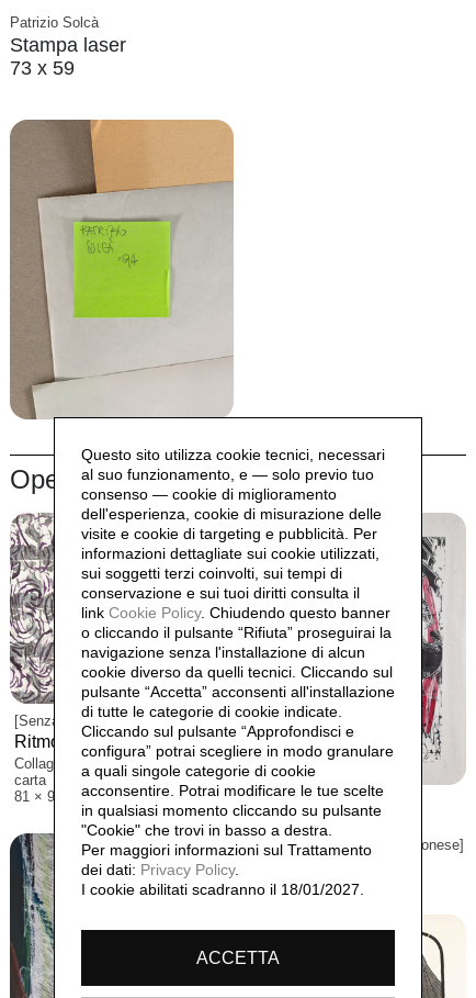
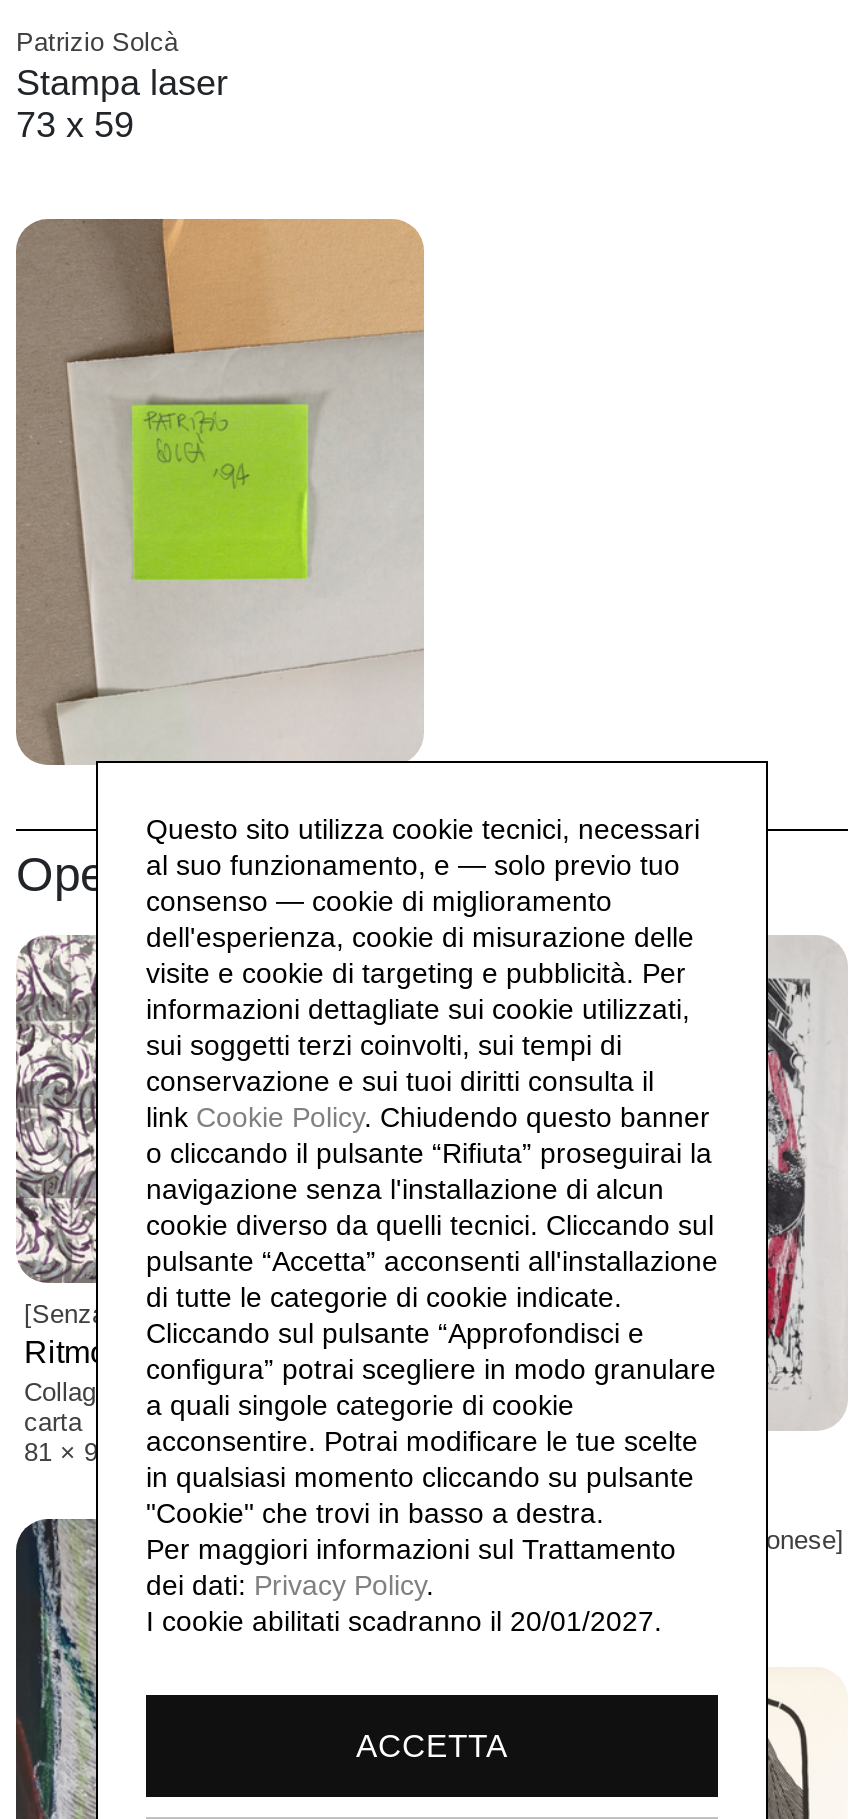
- I cookie abilitati scadranno il 18/01/2027.
+ I cookie abilitati scadranno il 20/01/2027.
